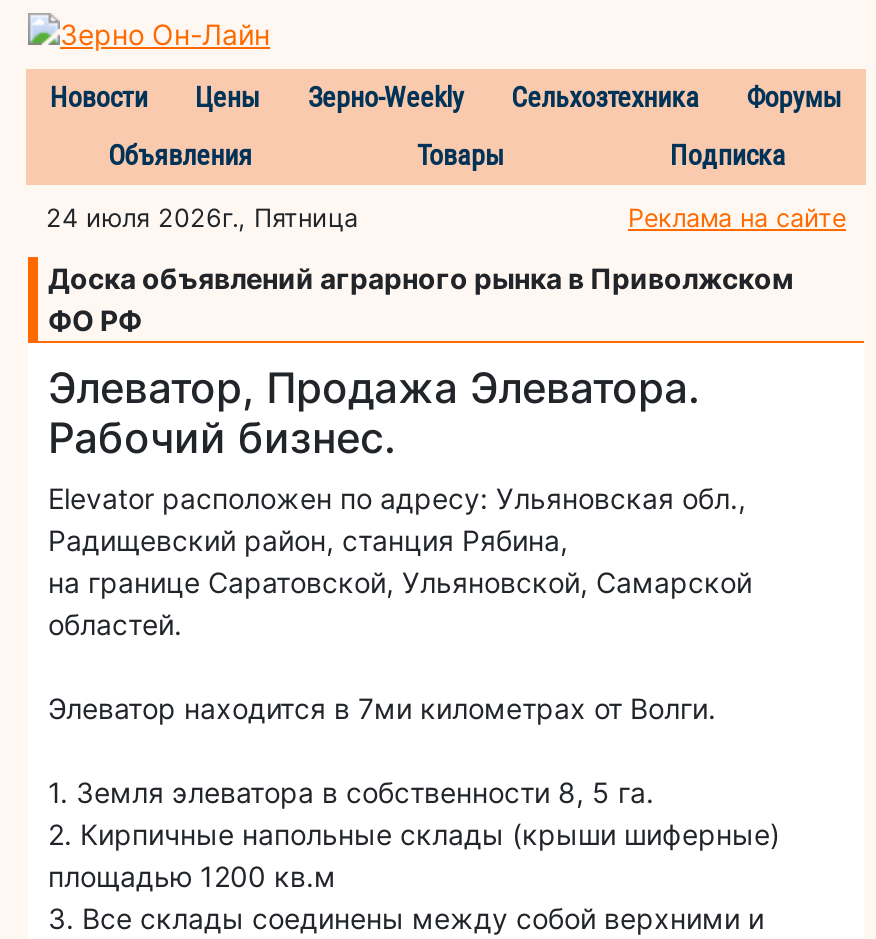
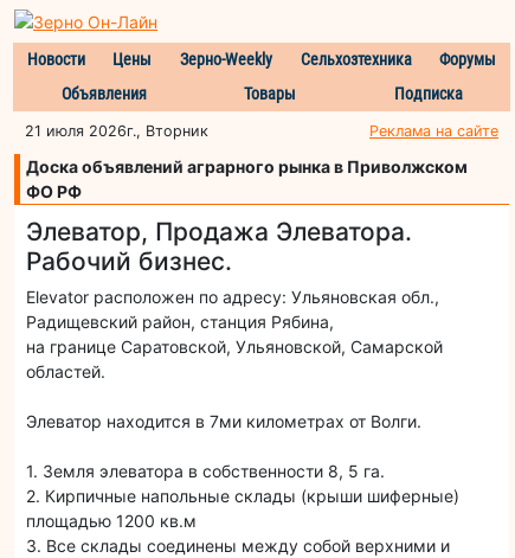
- 24 июля 2026г., Пятница
+ 21 июля 2026г., Вторник
